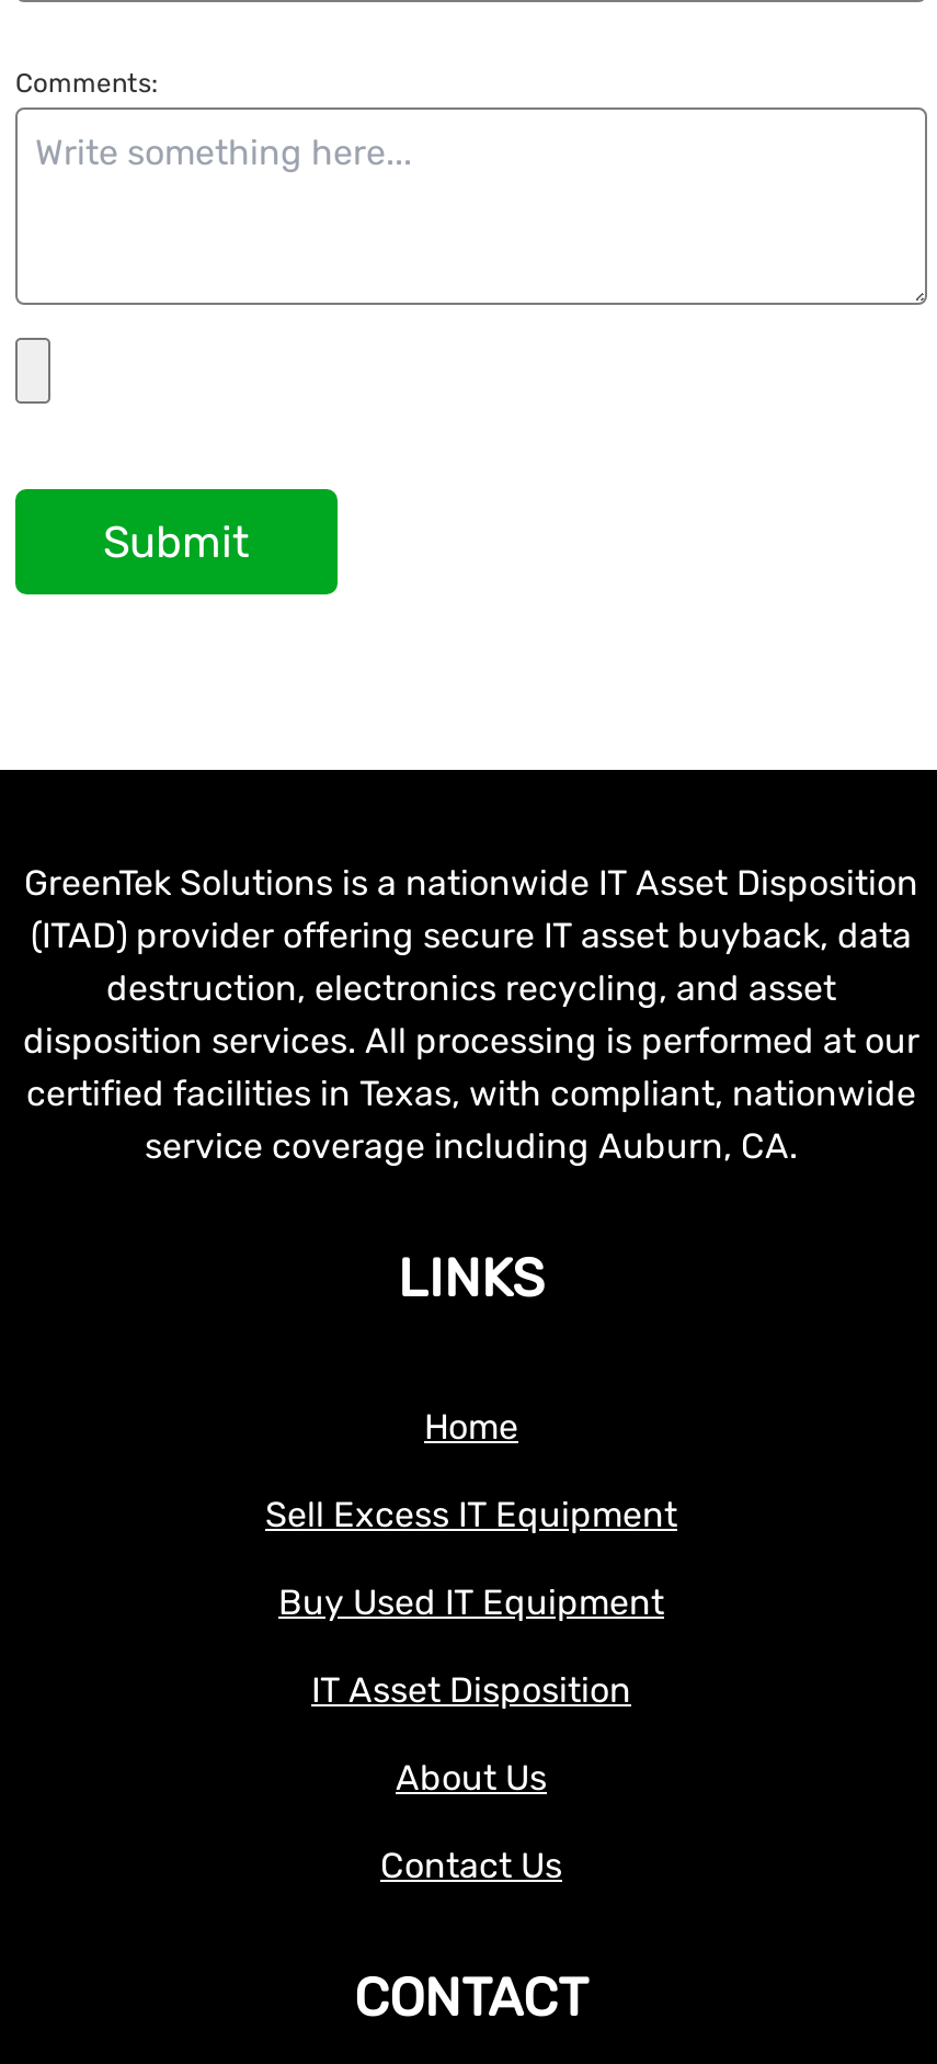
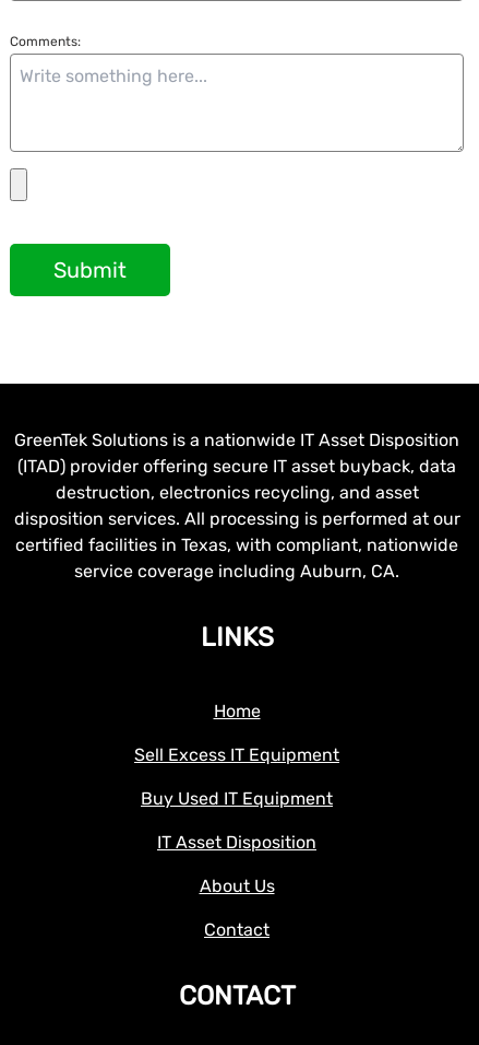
- Contact Us
+ Contact
